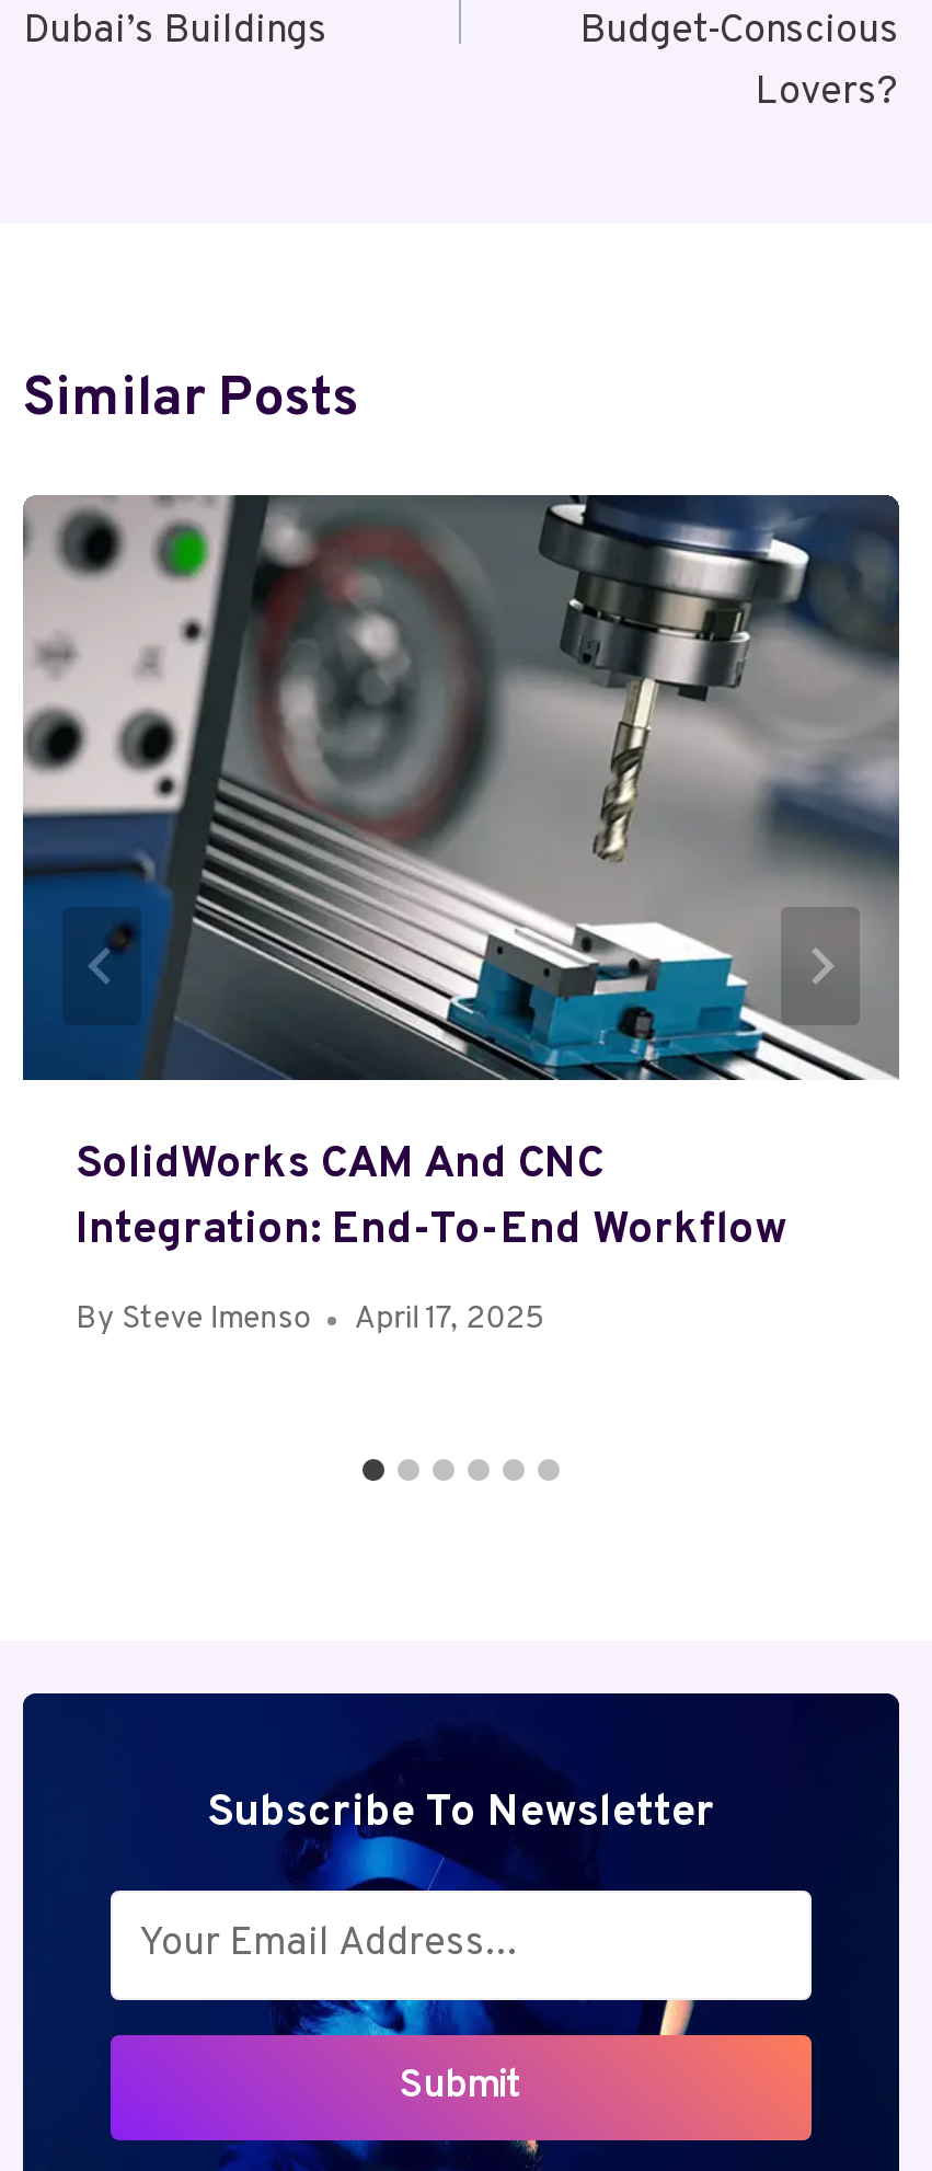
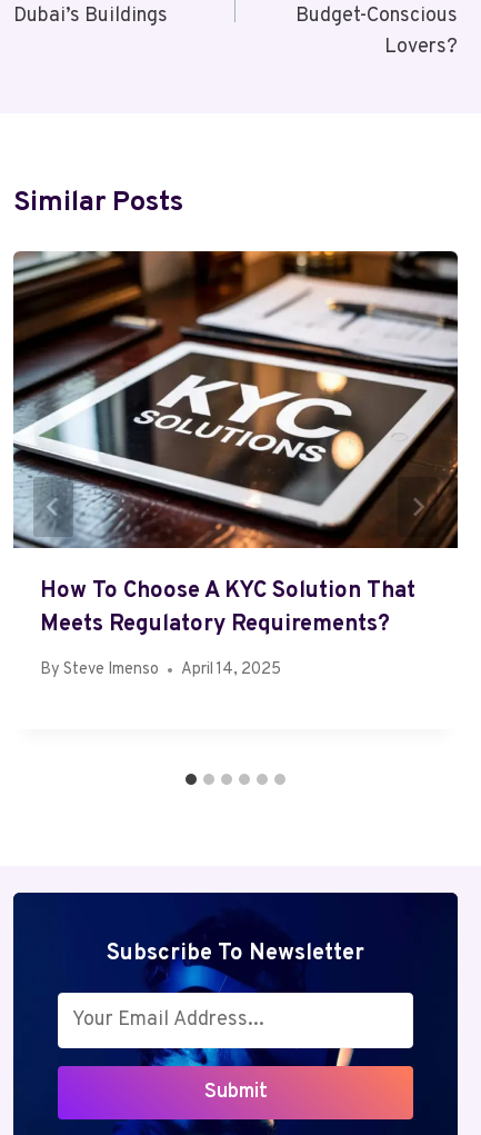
- [image]
- SolidWorks CAM And CNC
- Integration: End-To-End Workflow
+ [image]
+ How To Choose A KYC Solution That
+ Meets Regulatory Requirements?

- By Steve Imenso April 17, 2025
+ By Steve Imenso April 14, 2025
